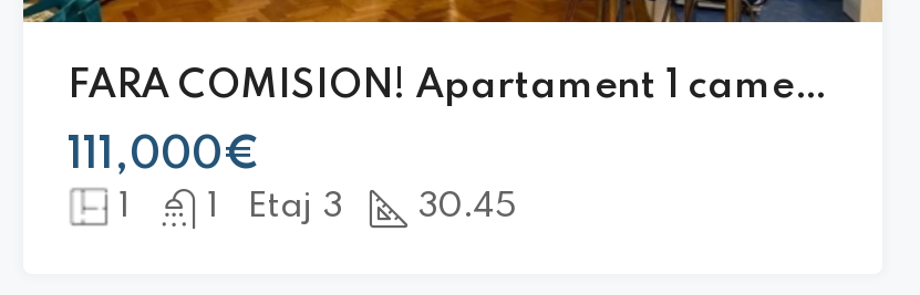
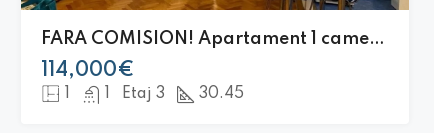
- 111,000€
+ 114,000€
